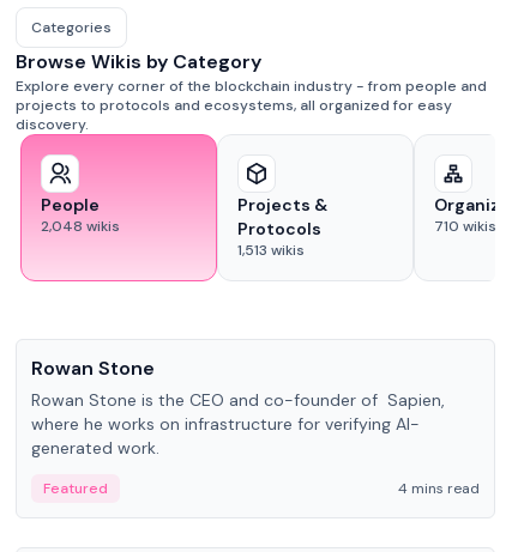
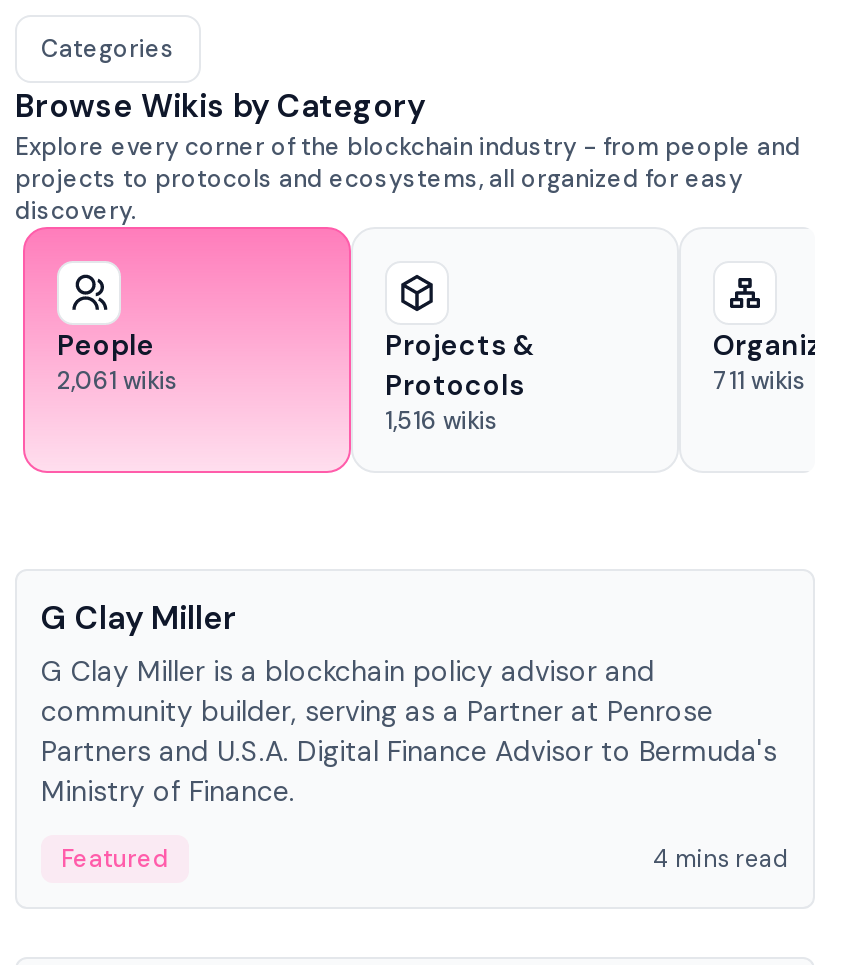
- 2,048 wikis
+ 2,061 wikis

- 710 wikis
+ 711 wikis

- 1,513 wikis
+ 1,516 wikis

- Rowan Stone
- Rowan Stone is the CEO and co-founder of Sapien,
- where he works on infrastructure for verifying AI-
- generated work.
+ G Clay Miller
+ G Clay Miller is a blockchain policy advisor and
+ community builder, serving as a Partner at Penrose
+ Partners and U.S.A. Digital Finance Advisor to Bermuda's
+ Ministry of Finance.
